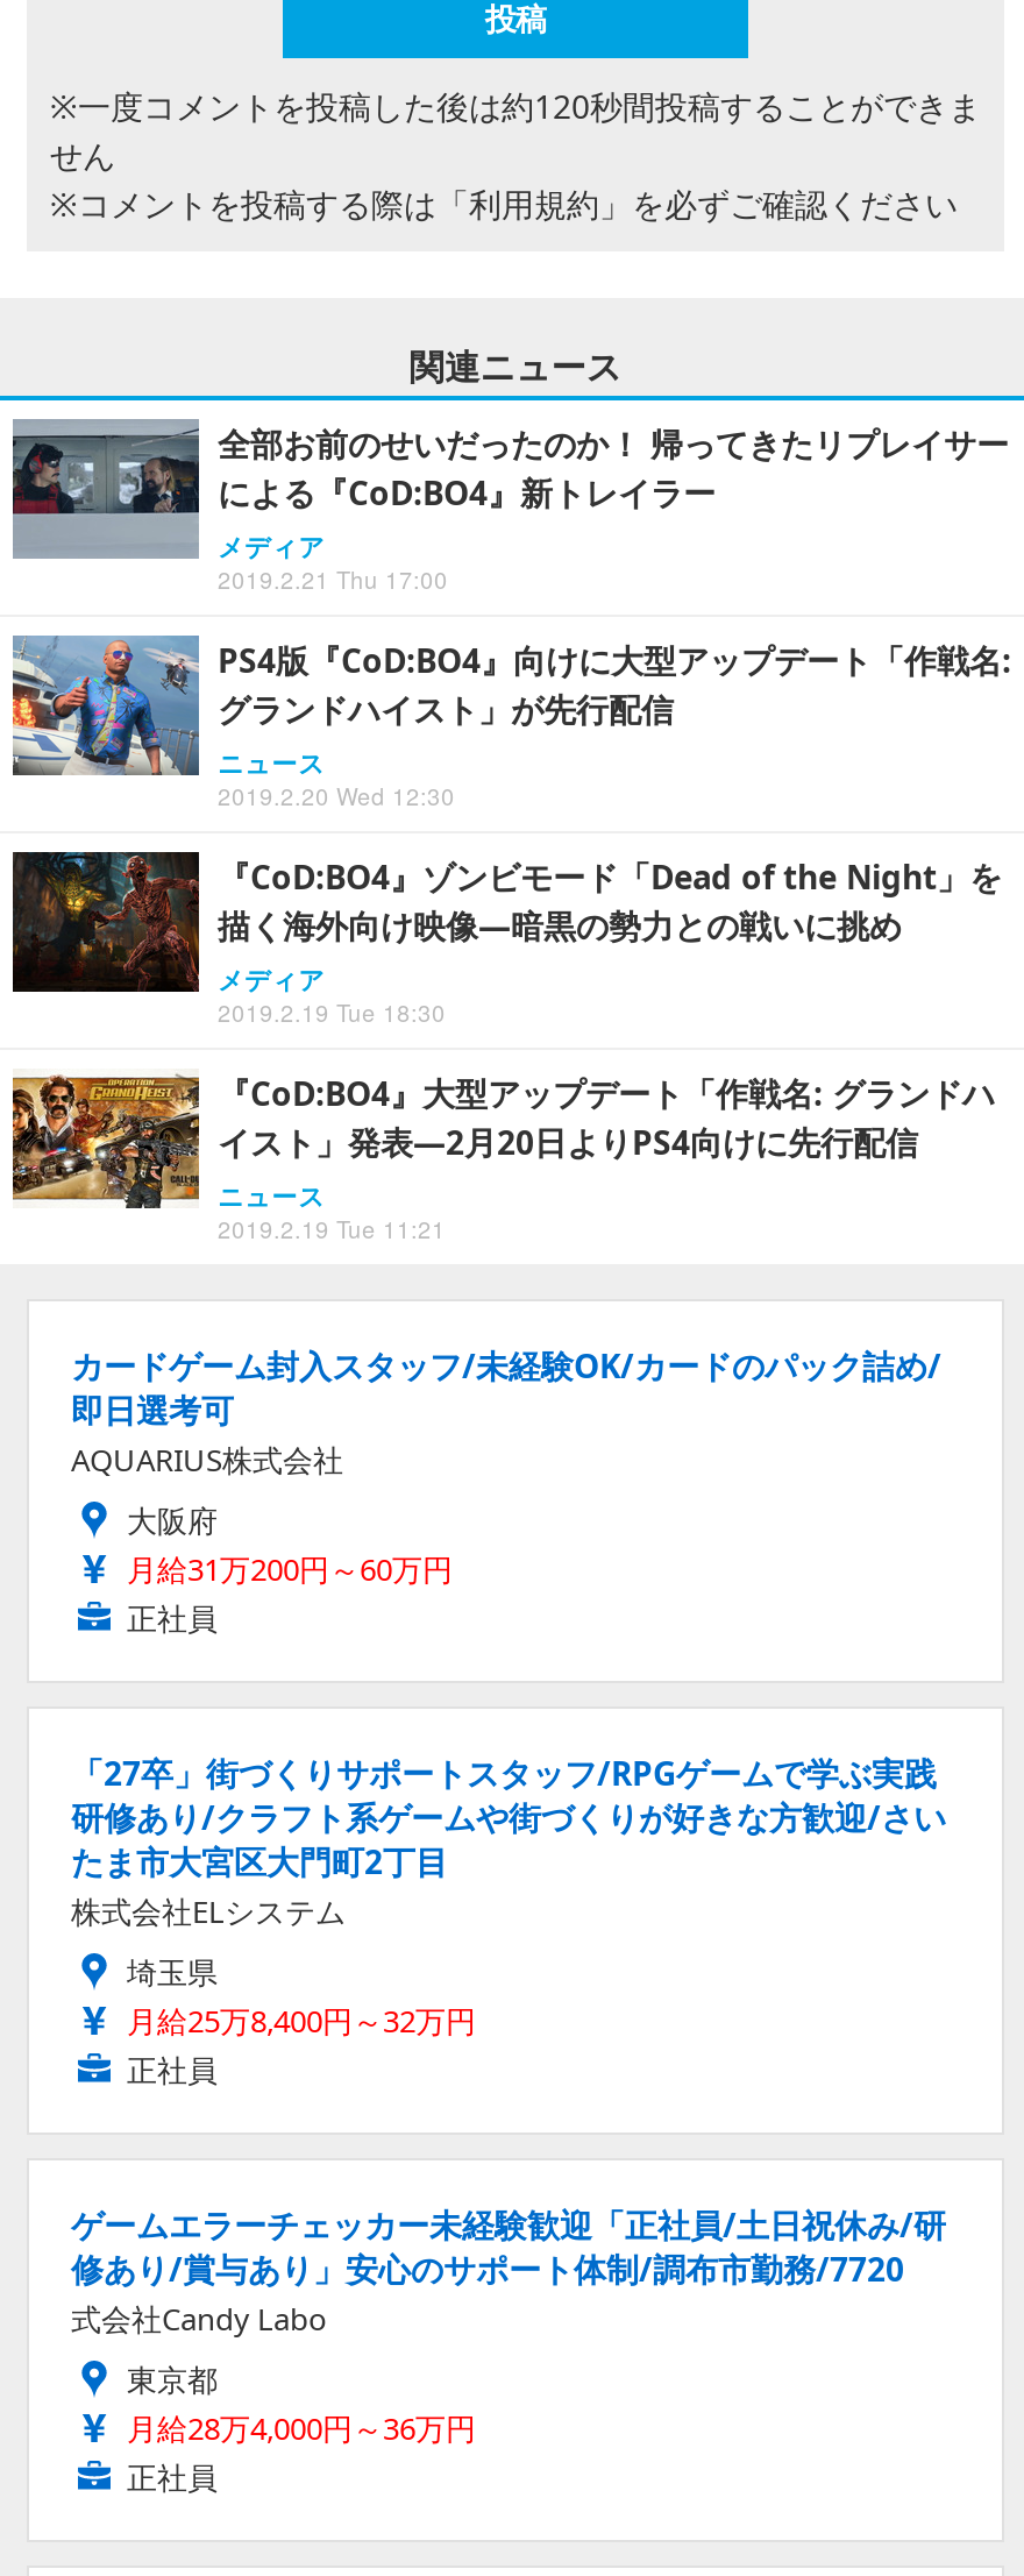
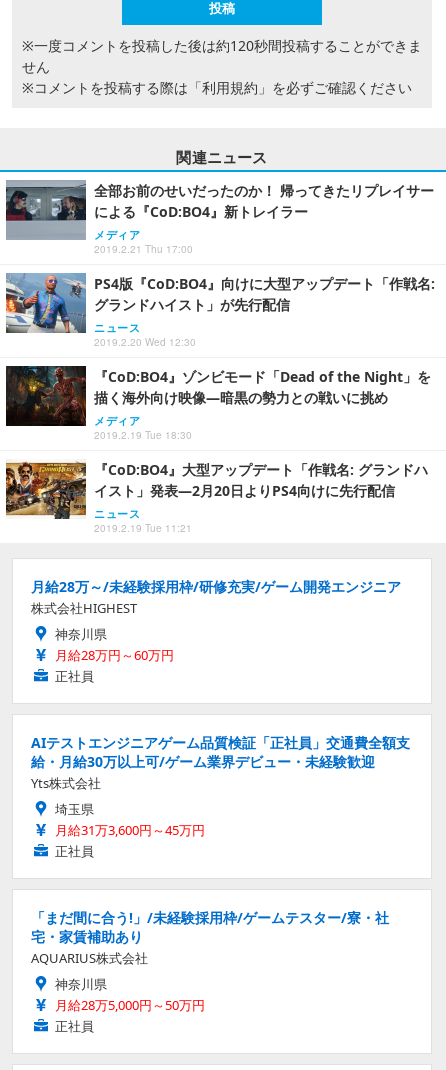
- カードゲーム封入スタッフ/未経験OK/カードのパック詰め/
- 即日選考可
- 大阪府
- 月給31万200円～60万円
+ 月給28万～/未経験採用枠/研修充実/ゲーム開発エンジニア
+ 株式会社HIGHEST
+ 神奈川県
+ 月給28万円～60万円

moved down: AQUARIUS株式会社

- 「27卒」街づくりサポートスタッフ/RPGゲームで学ぶ実践
- 研修あり/クラフト系ゲームや街づくりが好きな方歓迎/さい
- たま市大宮区大門町2丁目
- 株式会社ELシステム
+ AIテストエンジニアゲーム品質検証「正社員」交通費全額支
+ 給・月給30万以上可/ゲーム業界デビュー・未経験歓迎
+ Yts株式会社

- 月給25万8,400円～32万円
+ 月給31万3,600円～45万円

- ゲームエラーチェッカー未経験歓迎「正社員/土日祝休み/研
- 修あり/賞与あり」安心のサポート体制/調布市勤務/7720
- 式会社Candy Labo
- 東京都
- 月給28万4,000円～36万円
+ 「まだ間に合う!」/未経験採用枠/ゲームテスター/寮・社
+ 宅・家賃補助あり
+ 神奈川県
+ 月給28万5,000円～50万円
